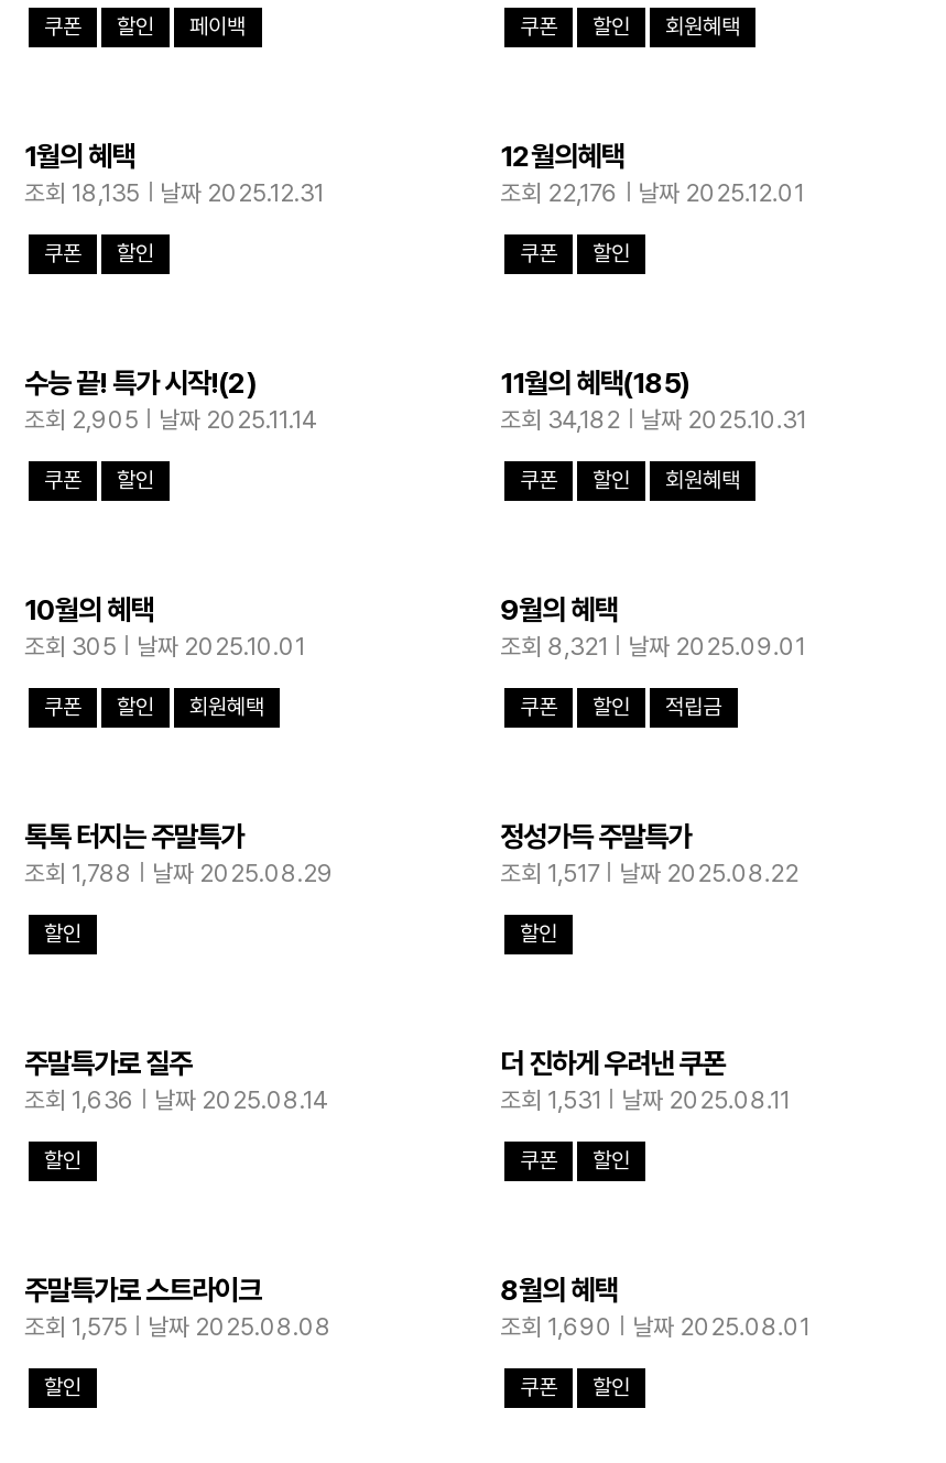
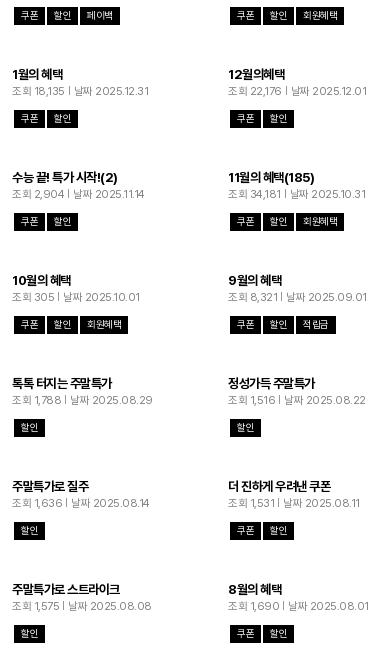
- 조회 2,905 날짜 2025.11.14
+ 조회 2,904 날짜 2025.11.14

- 조회 34,182 날짜 2025.10.31
+ 조회 34,181 날짜 2025.10.31

- 조회 1,517 날짜 2025.08.22
+ 조회 1,516 날짜 2025.08.22
